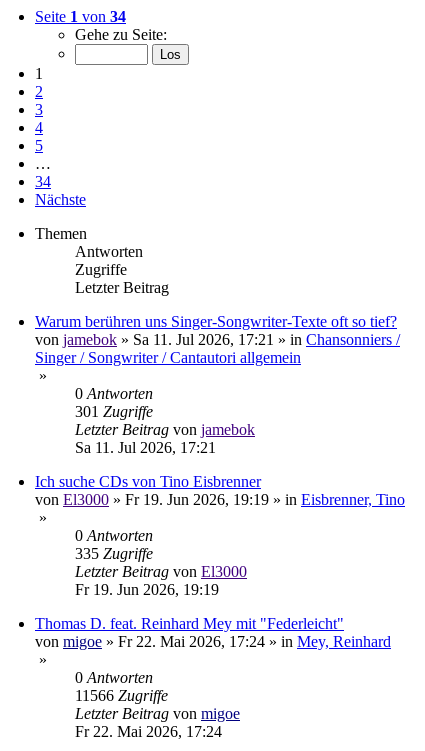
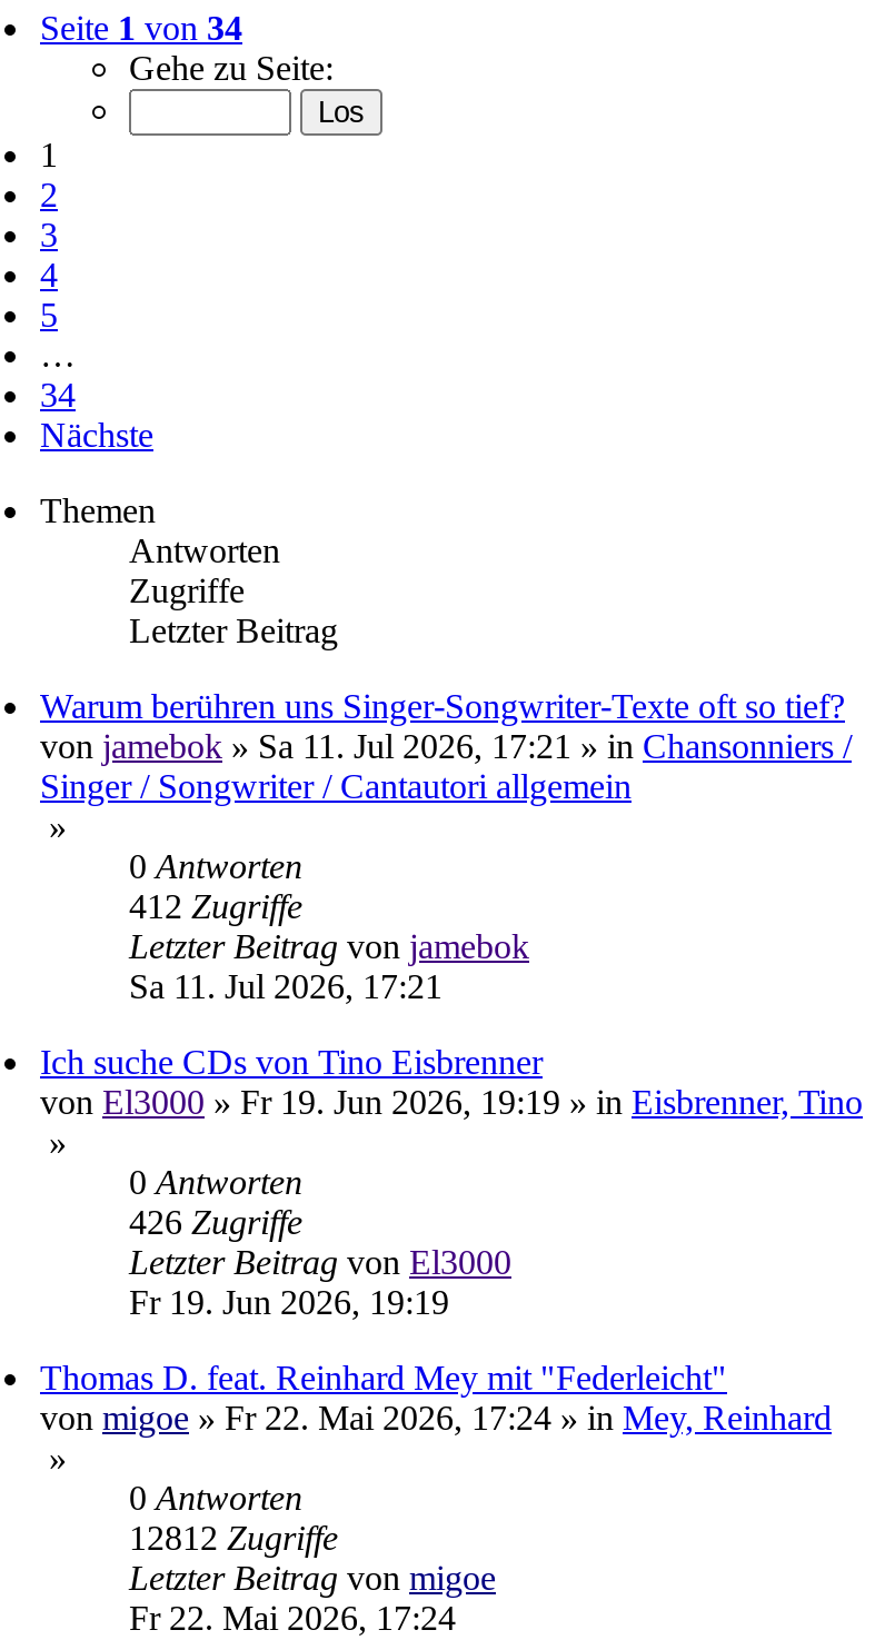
- 301 Zugriffe
+ 412 Zugriffe

- 335 Zugriffe
+ 426 Zugriffe

- 11566 Zugriffe
+ 12812 Zugriffe
